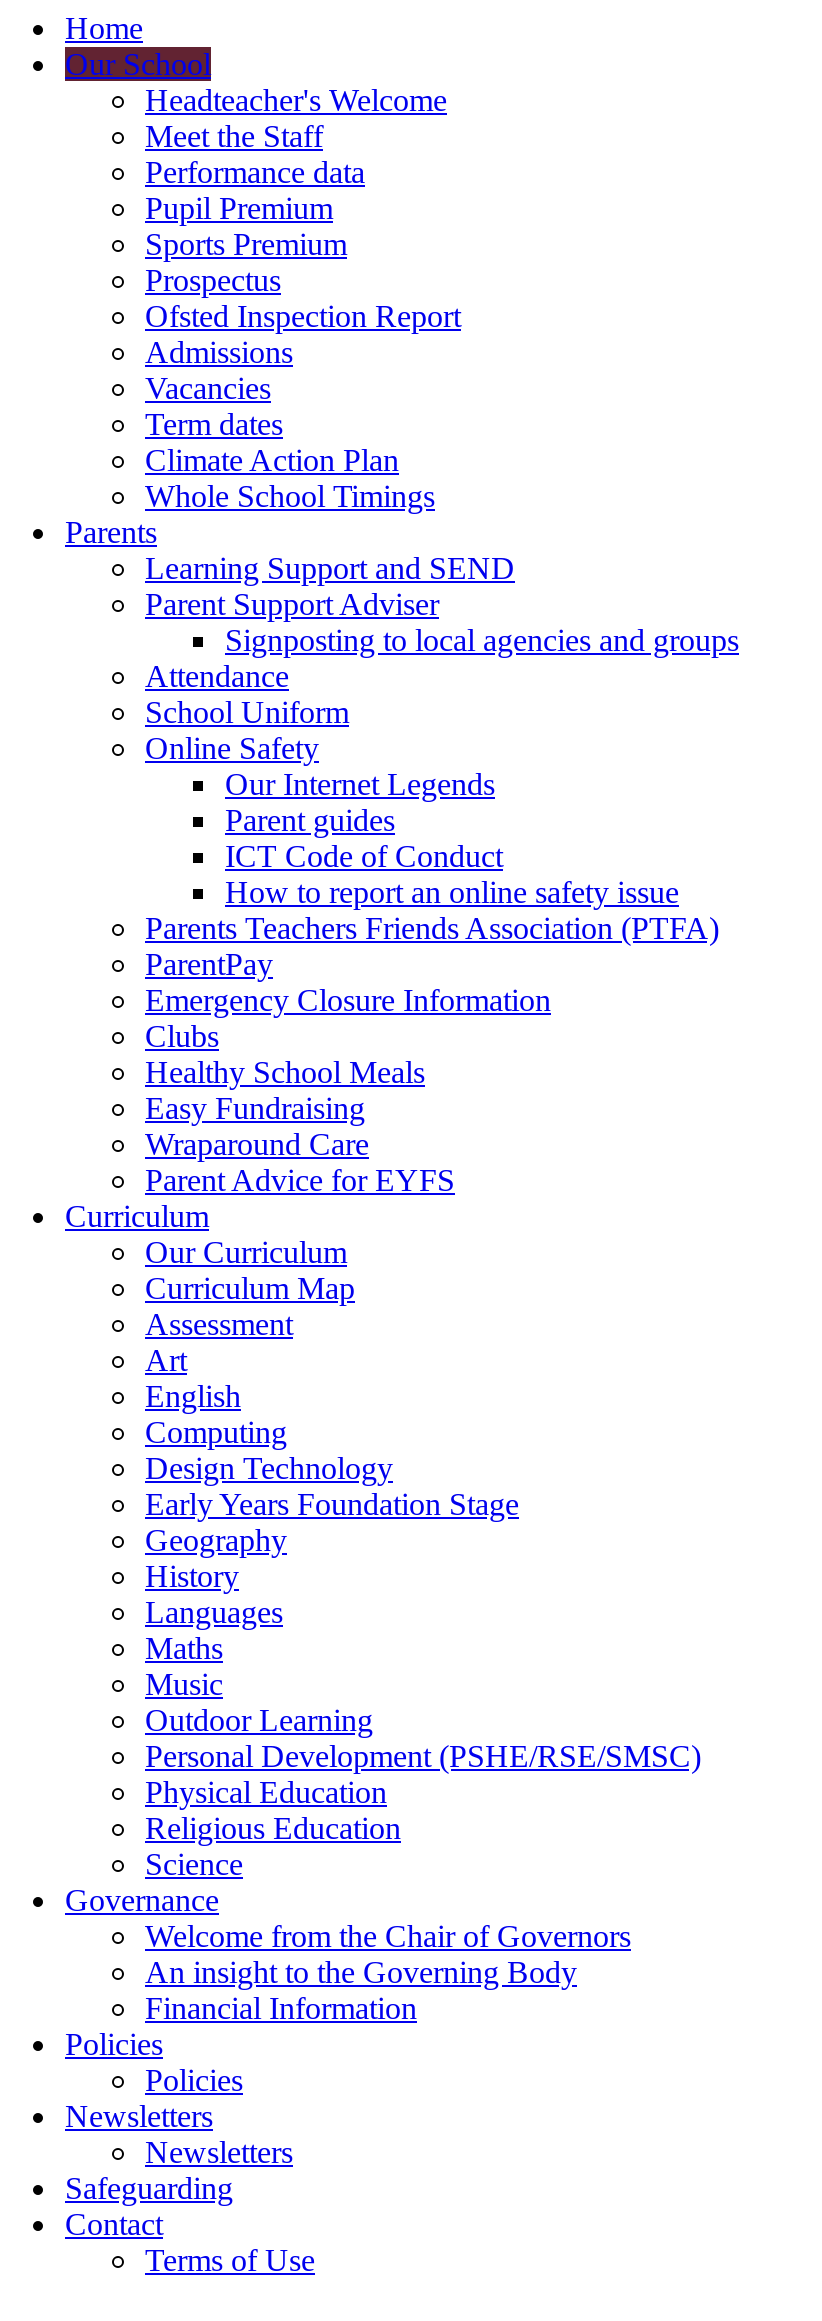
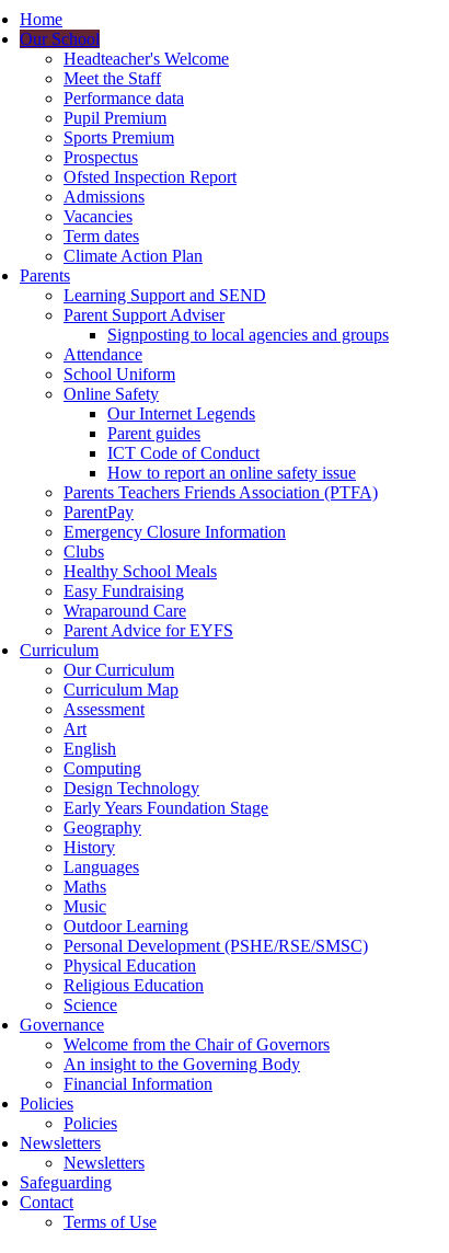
- Whole School Timings
